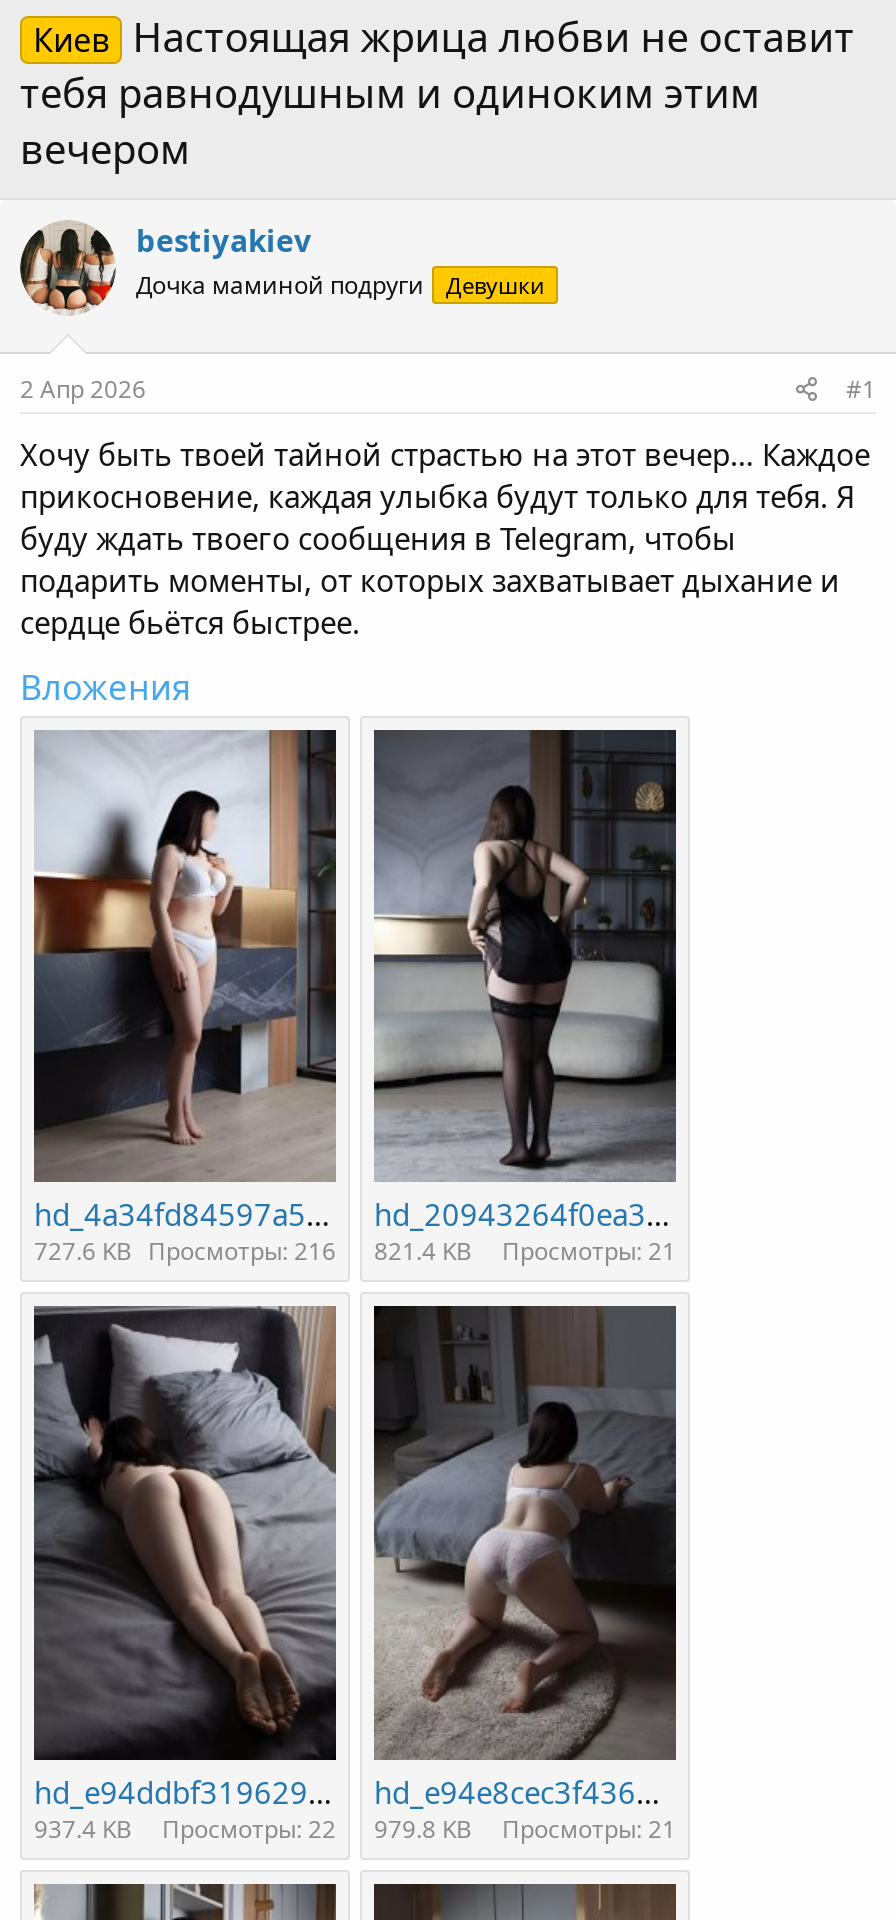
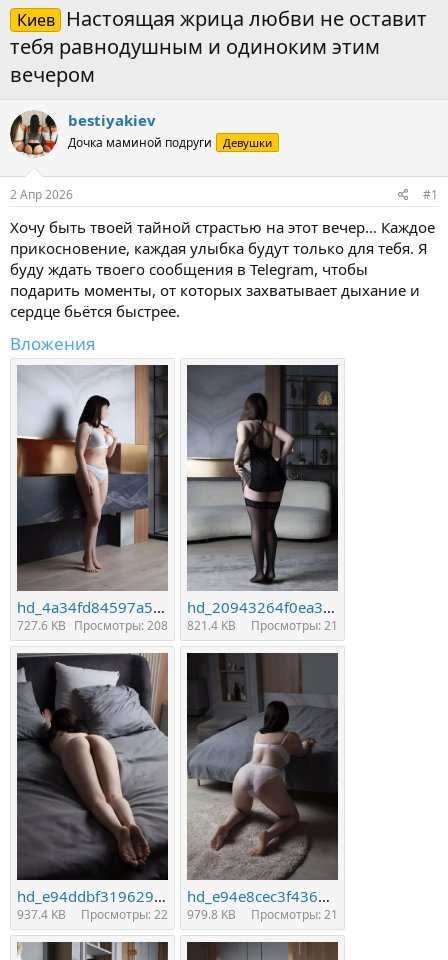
- 727.6 KB Просмотры: 216 821.4 KB Просмотры: 21
+ 727.6 KB Просмотры: 208 821.4 KB Просмотры: 21
